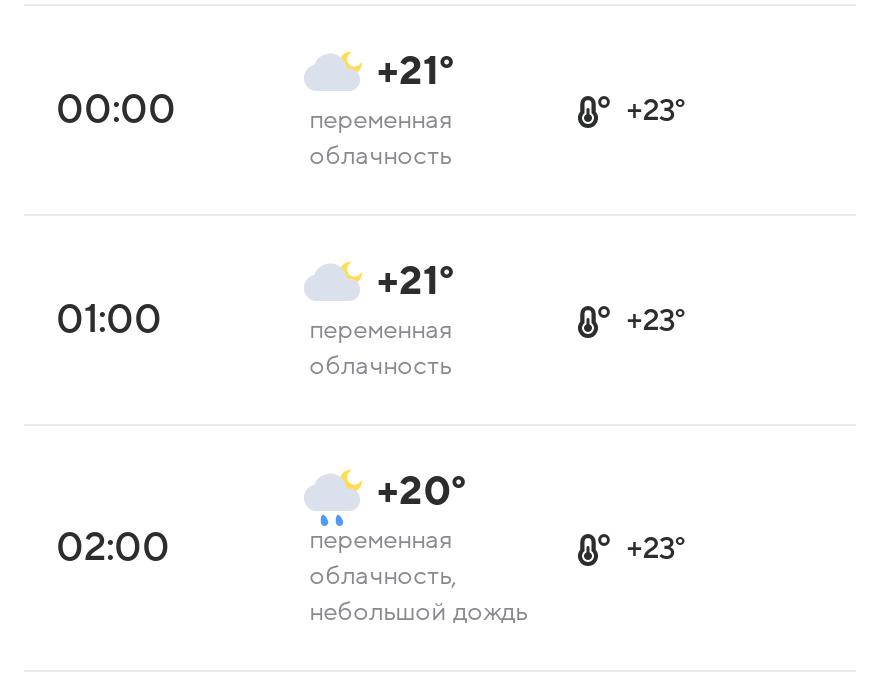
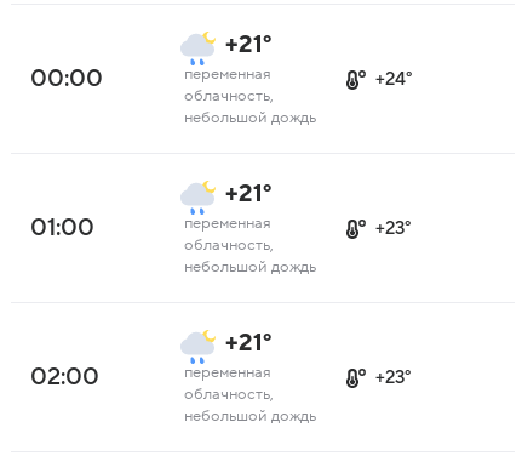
- +23°
+ +24°

- облачность
+ облачность,
+ небольшой дождь

- облачность
+ облачность,
+ небольшой дождь

- +20°
+ +21°
